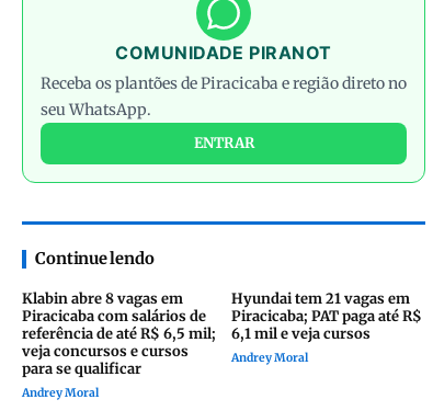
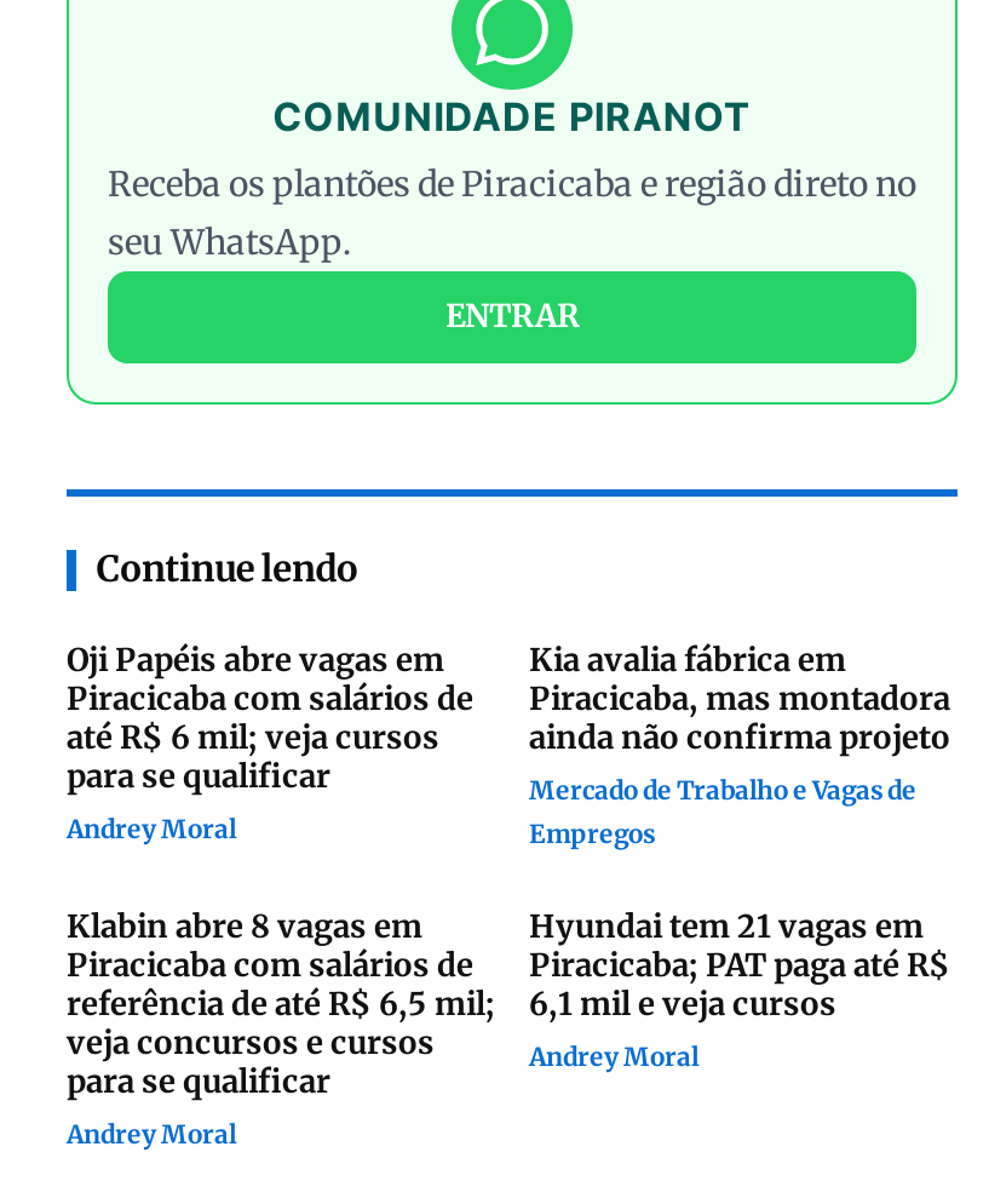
+ Oji Papéis abre vagas em
+ Piracicaba com salários de
+ até R$ 6 mil; veja cursos
+ para se qualificar
+ Andrey Moral

+ Kia avalia fábrica em
+ Piracicaba, mas montadora
+ ainda não confirma projeto
+ Mercado de Trabalho e Vagas de
+ Empregos
